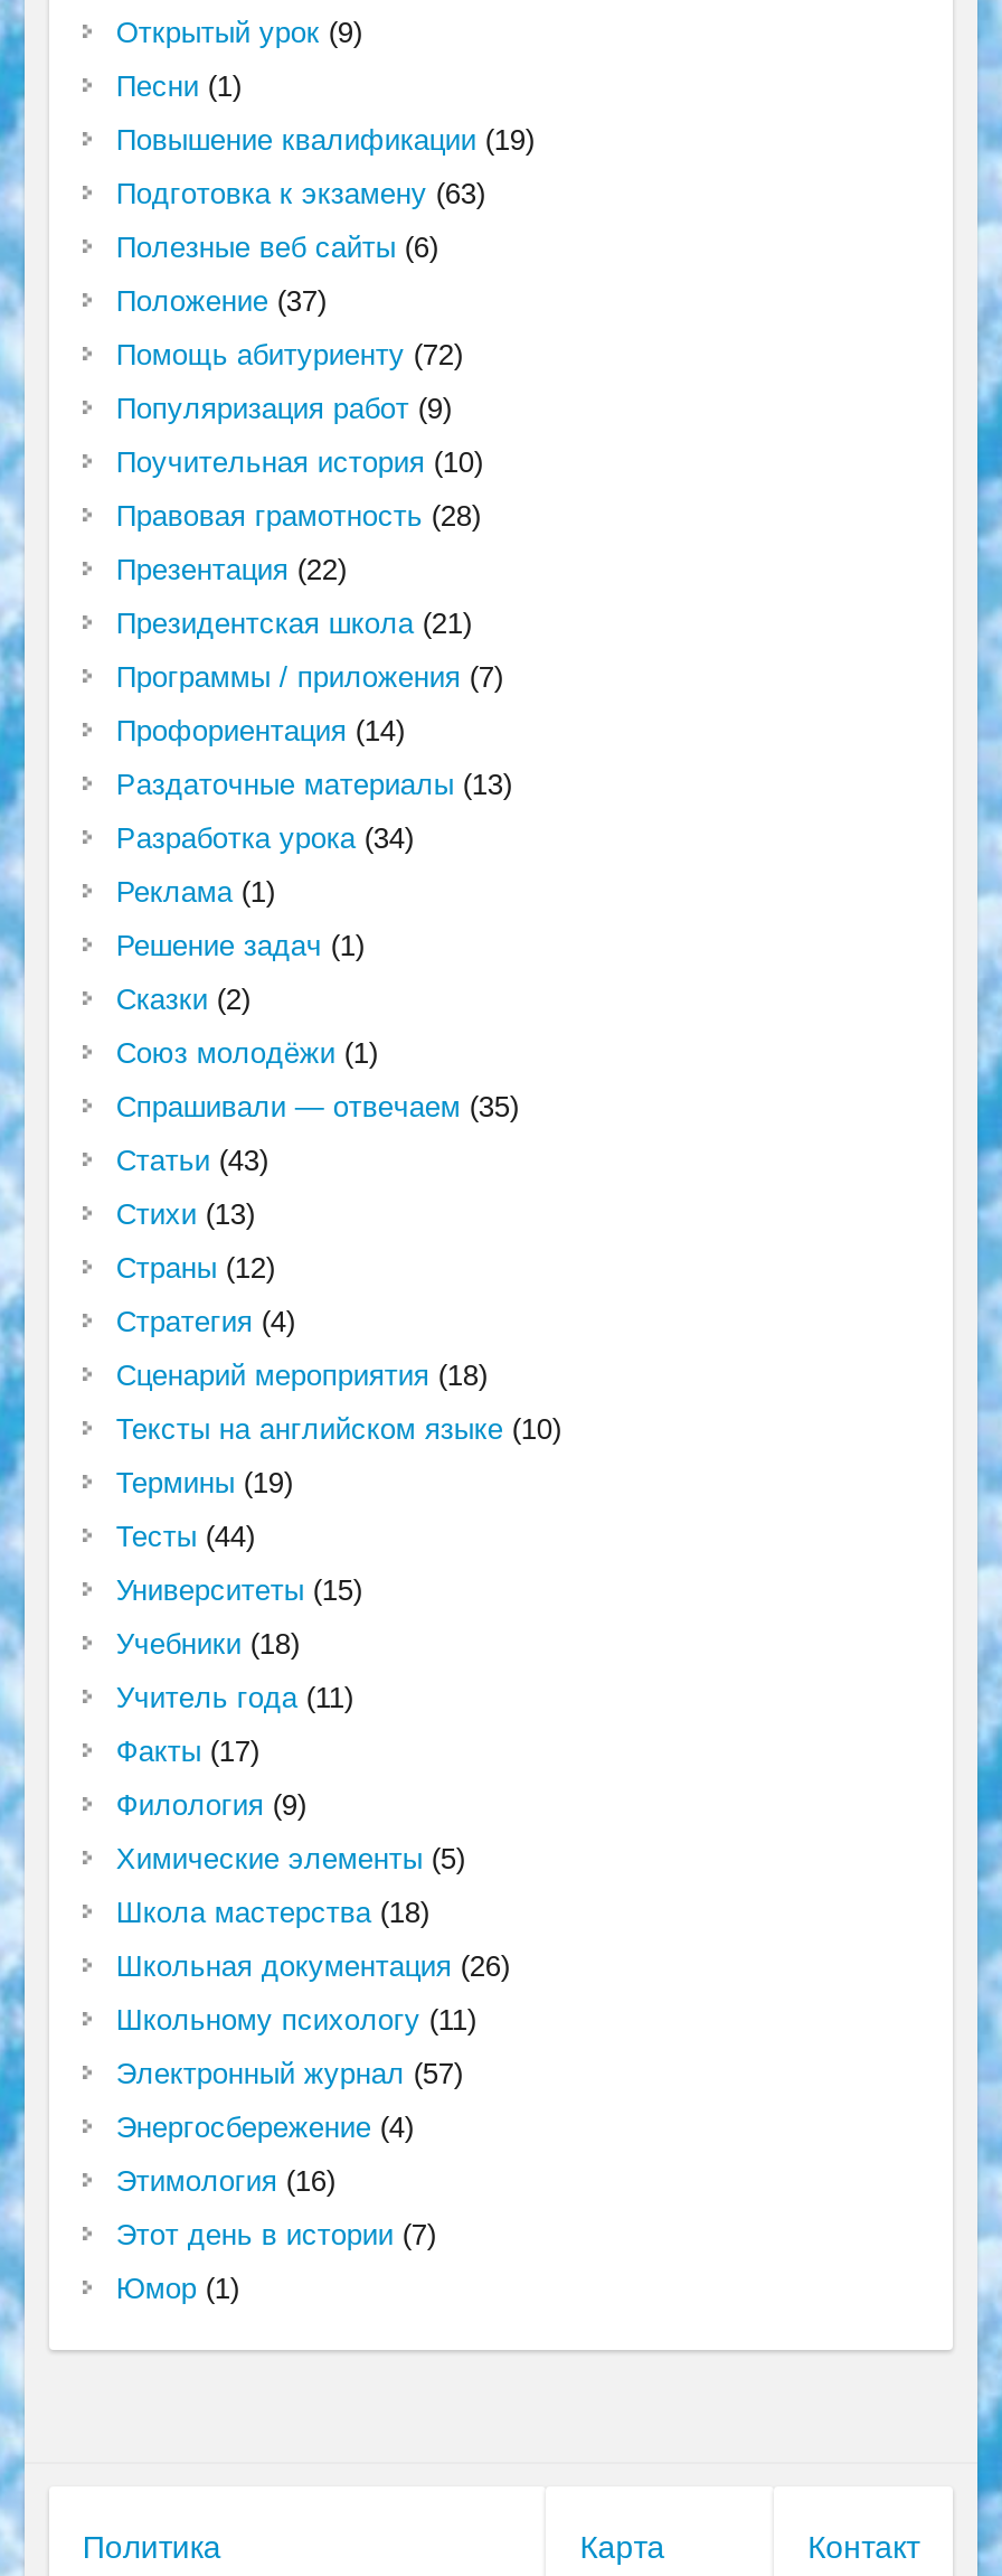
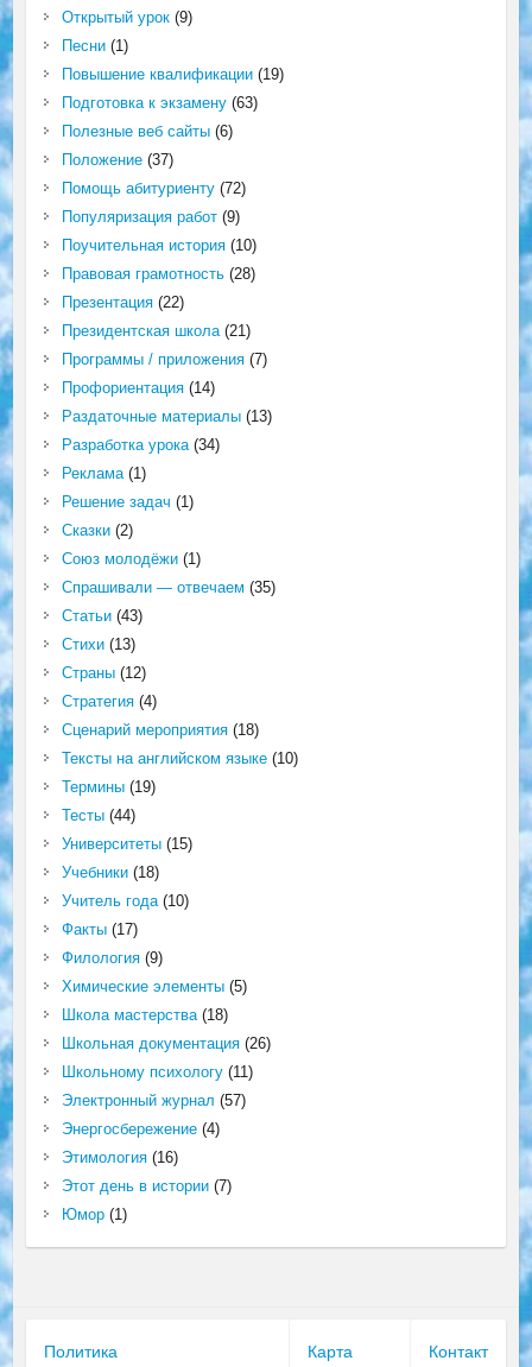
- Учитель года (11)
+ Учитель года (10)
